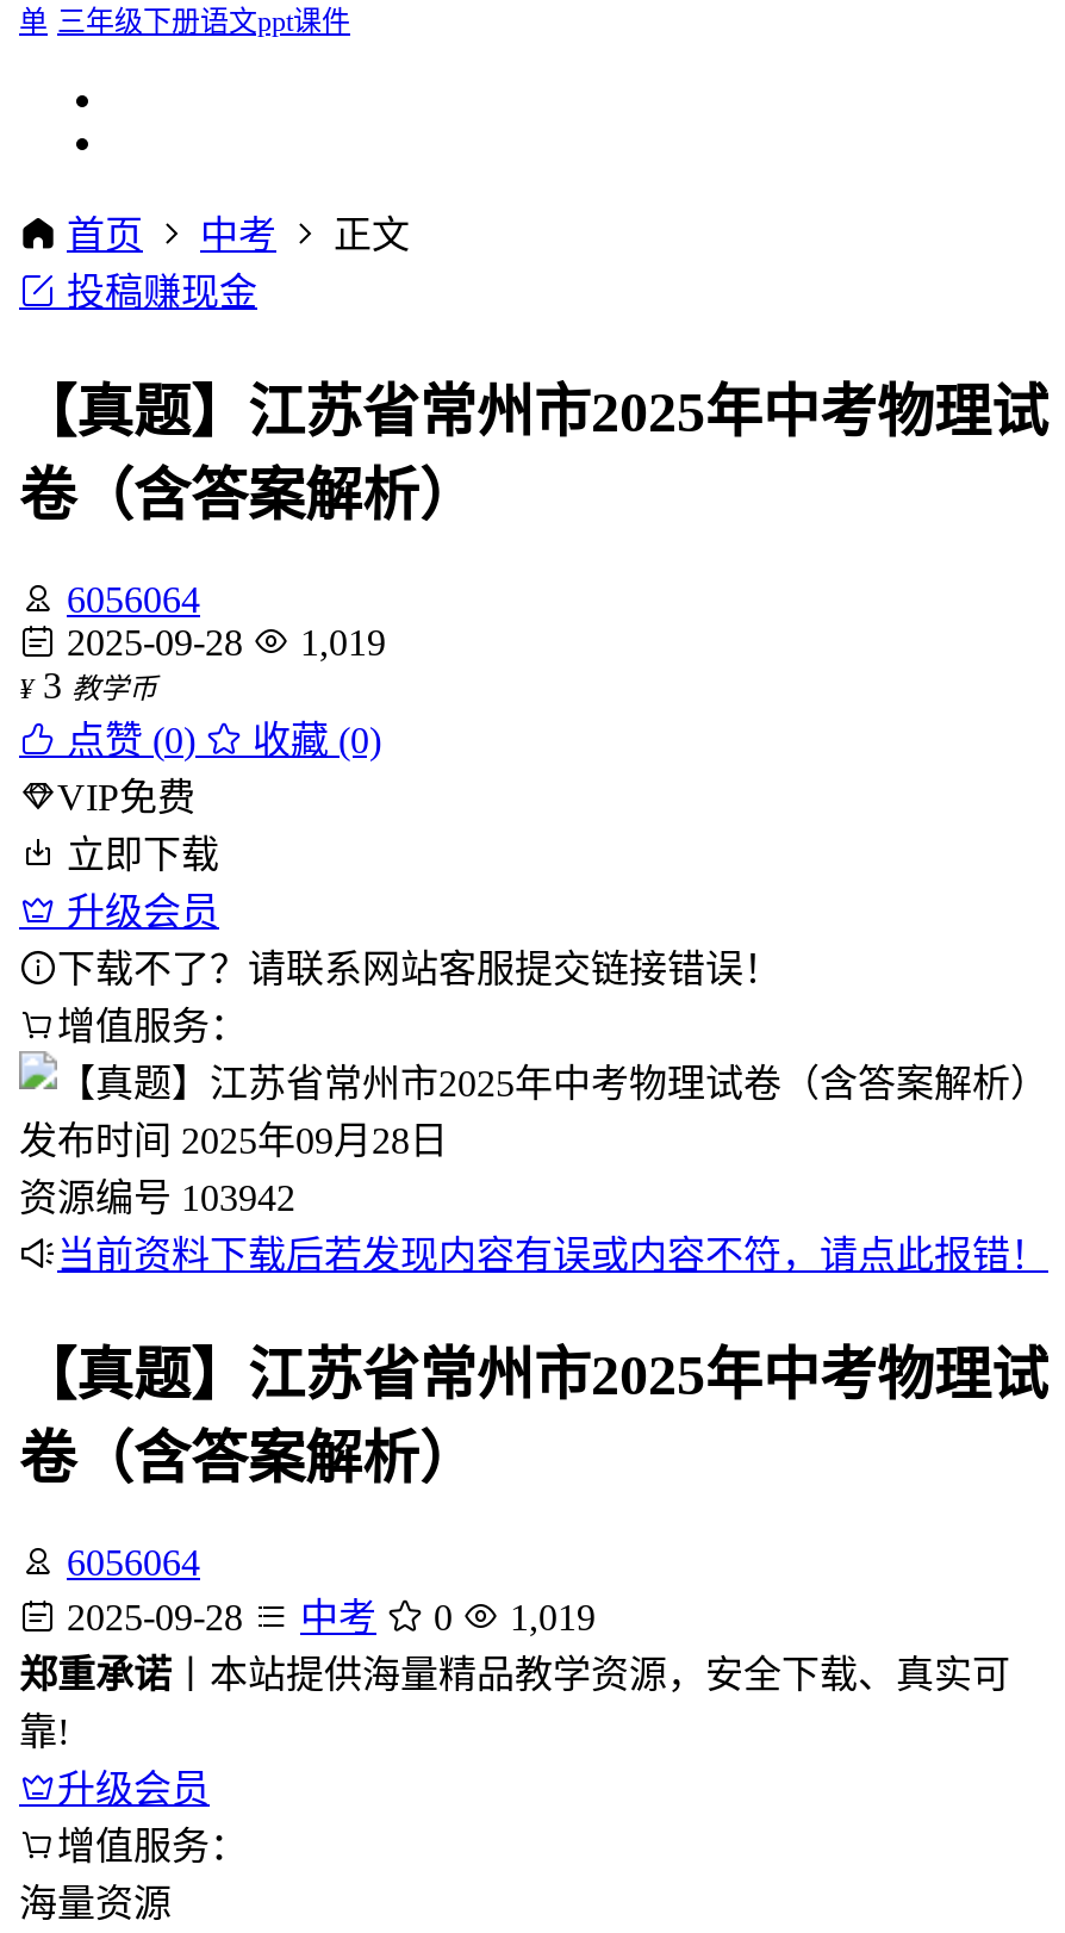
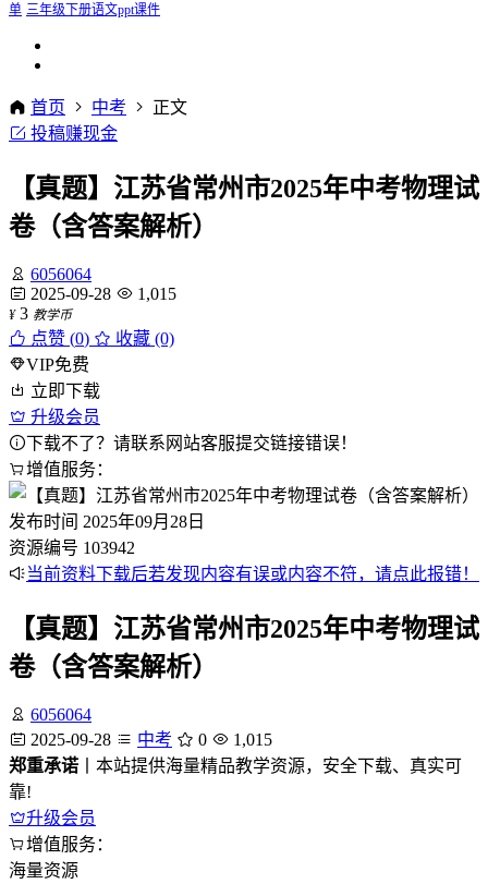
- 2025-09-28 1,019
+ 2025-09-28 1,015

- 2025-09-28 中考 0 1,019
+ 2025-09-28 中考 0 1,015
